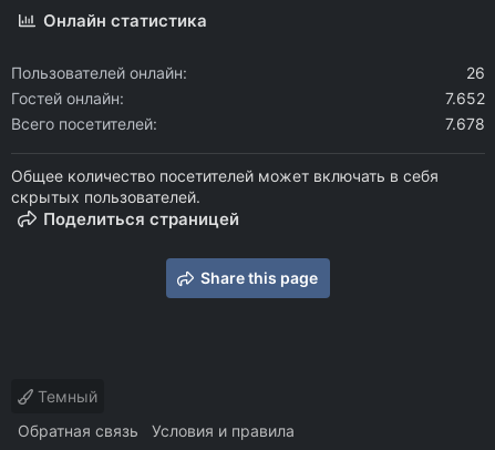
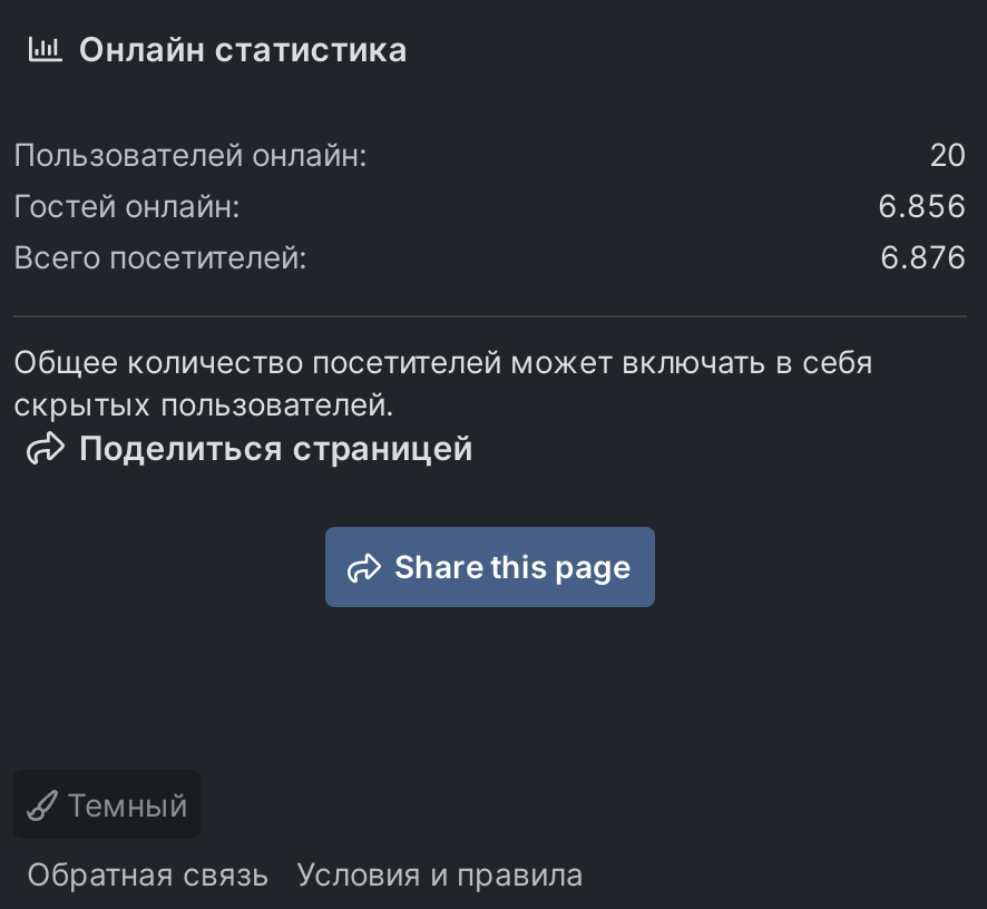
- 26
+ 20

- 7.652
+ 6.856

- 7.678
+ 6.876
